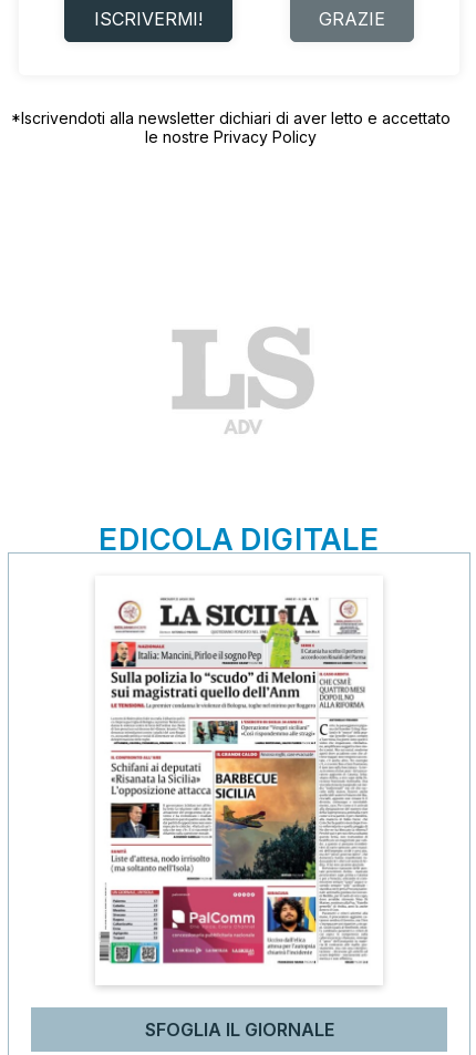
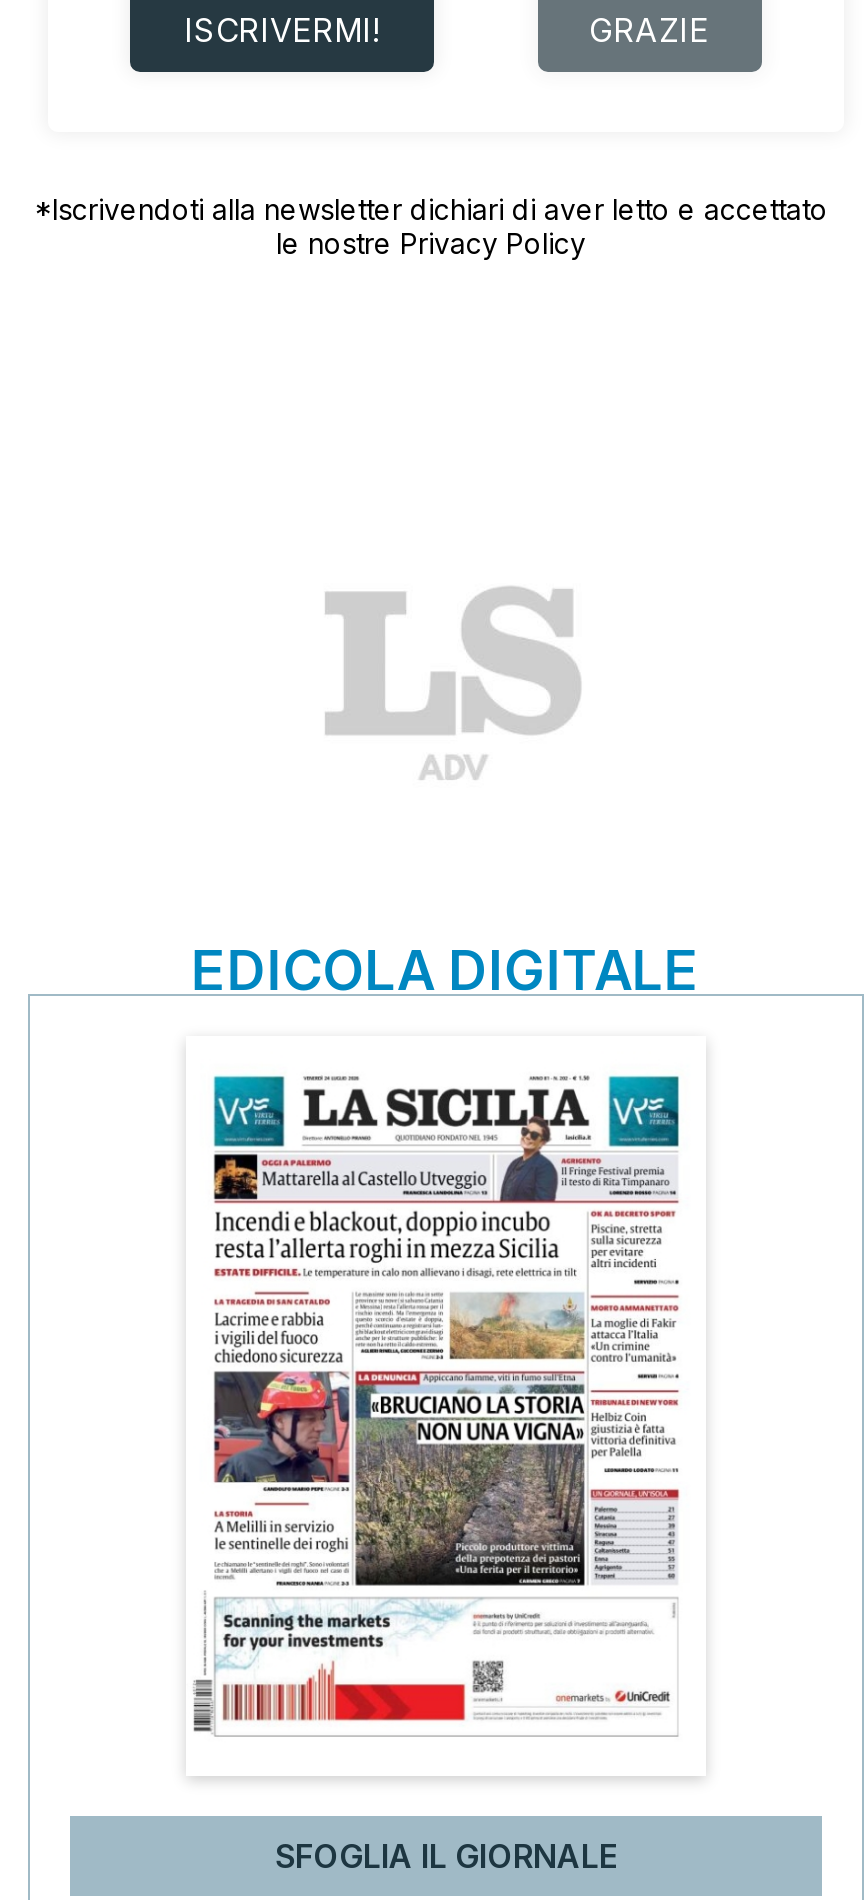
- [image]
+ [image]
